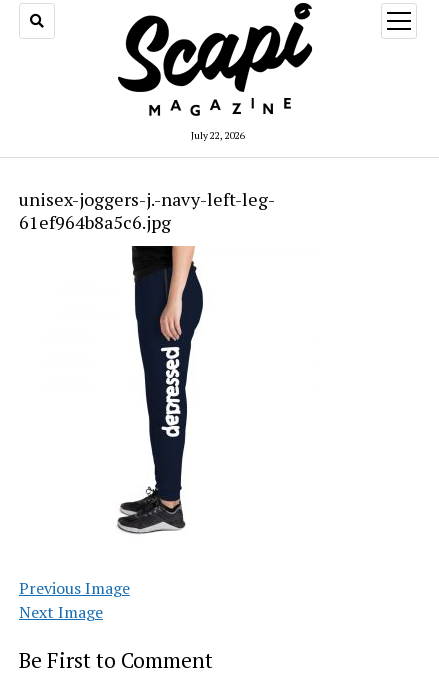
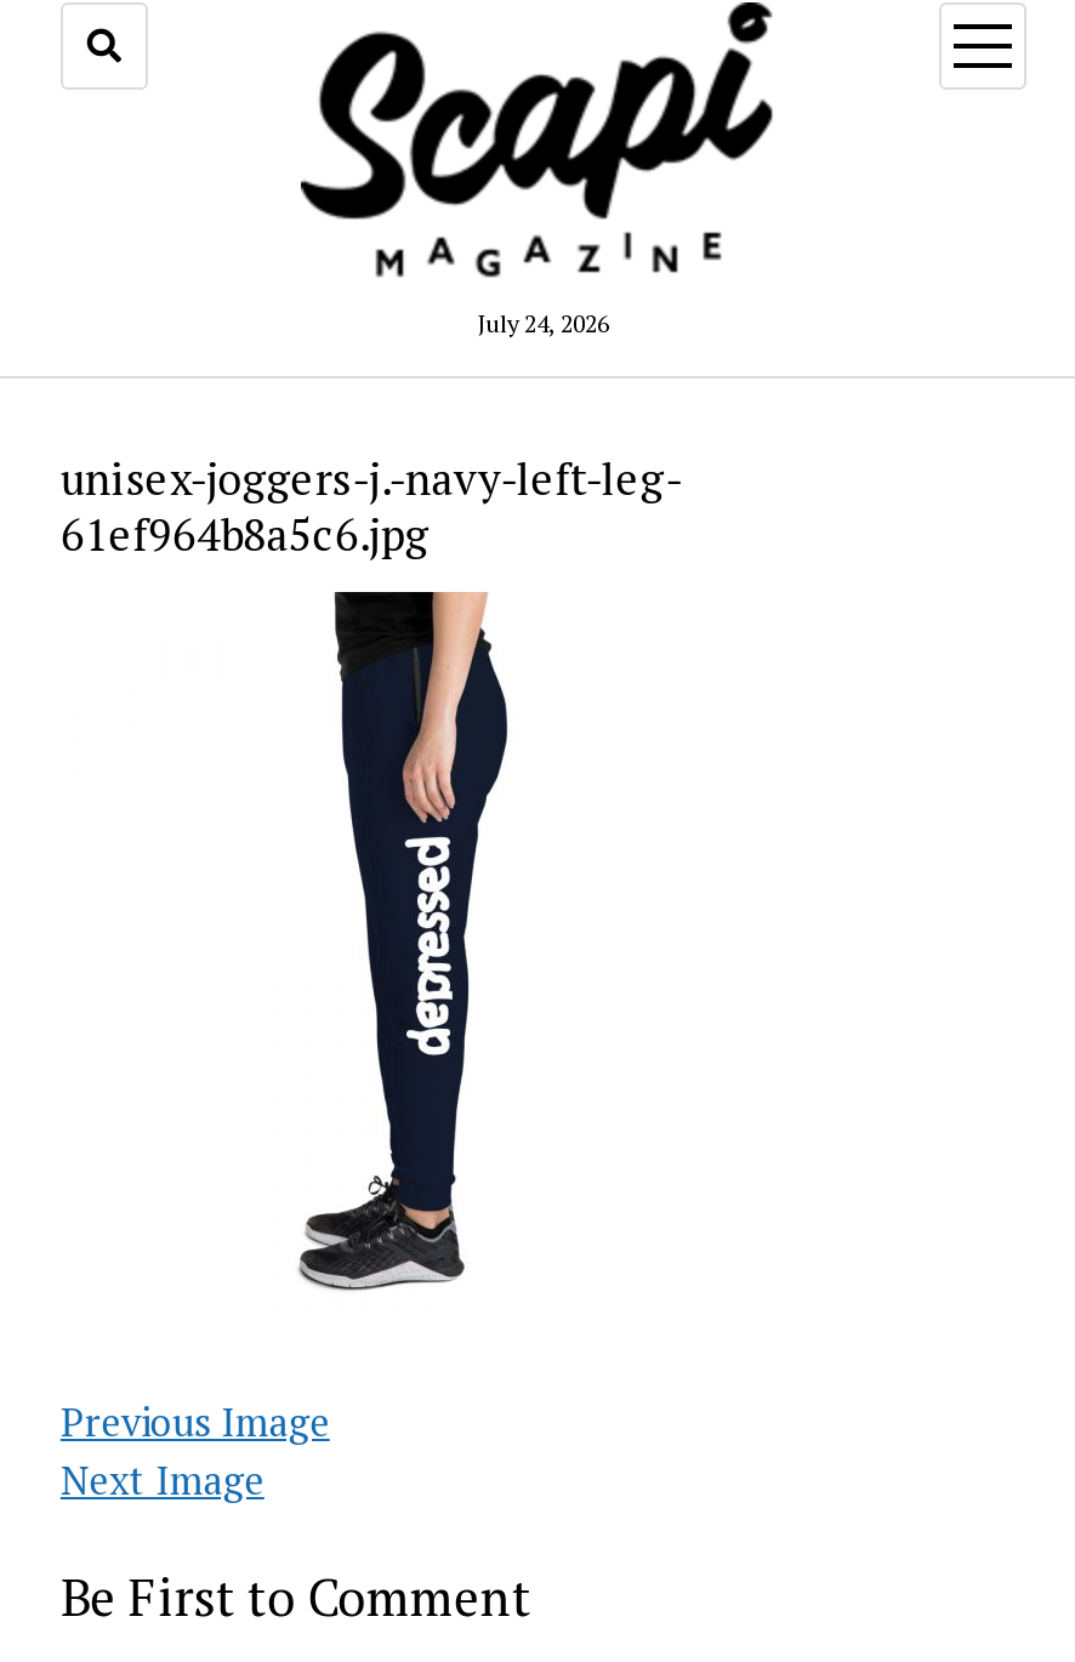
- July 22, 2026
+ July 24, 2026
